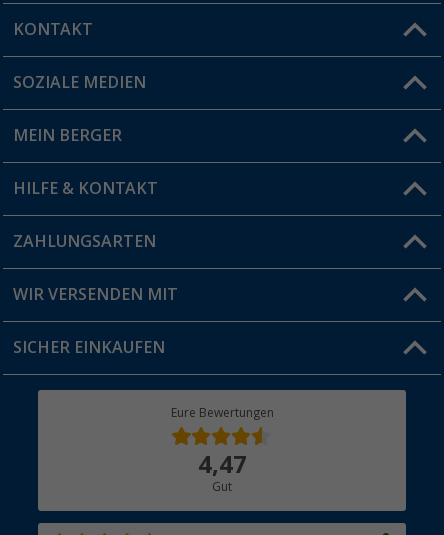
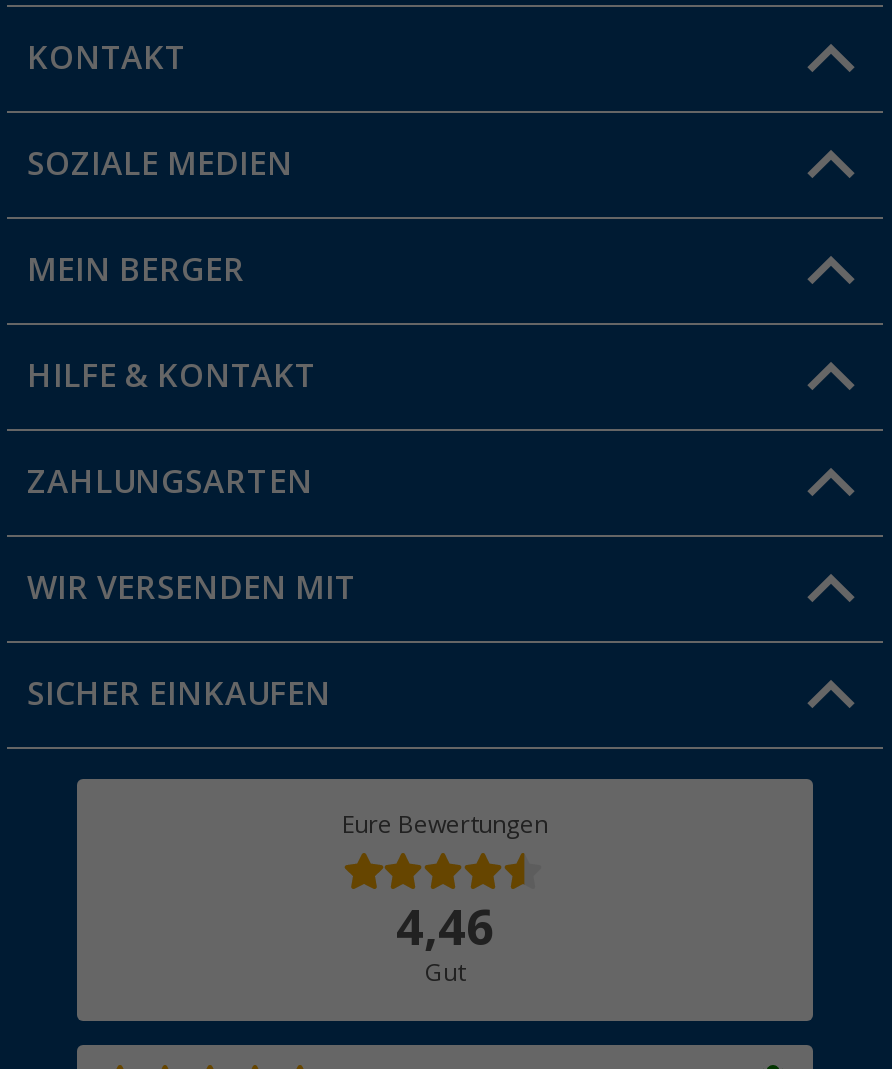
- 4,47
+ 4,46
